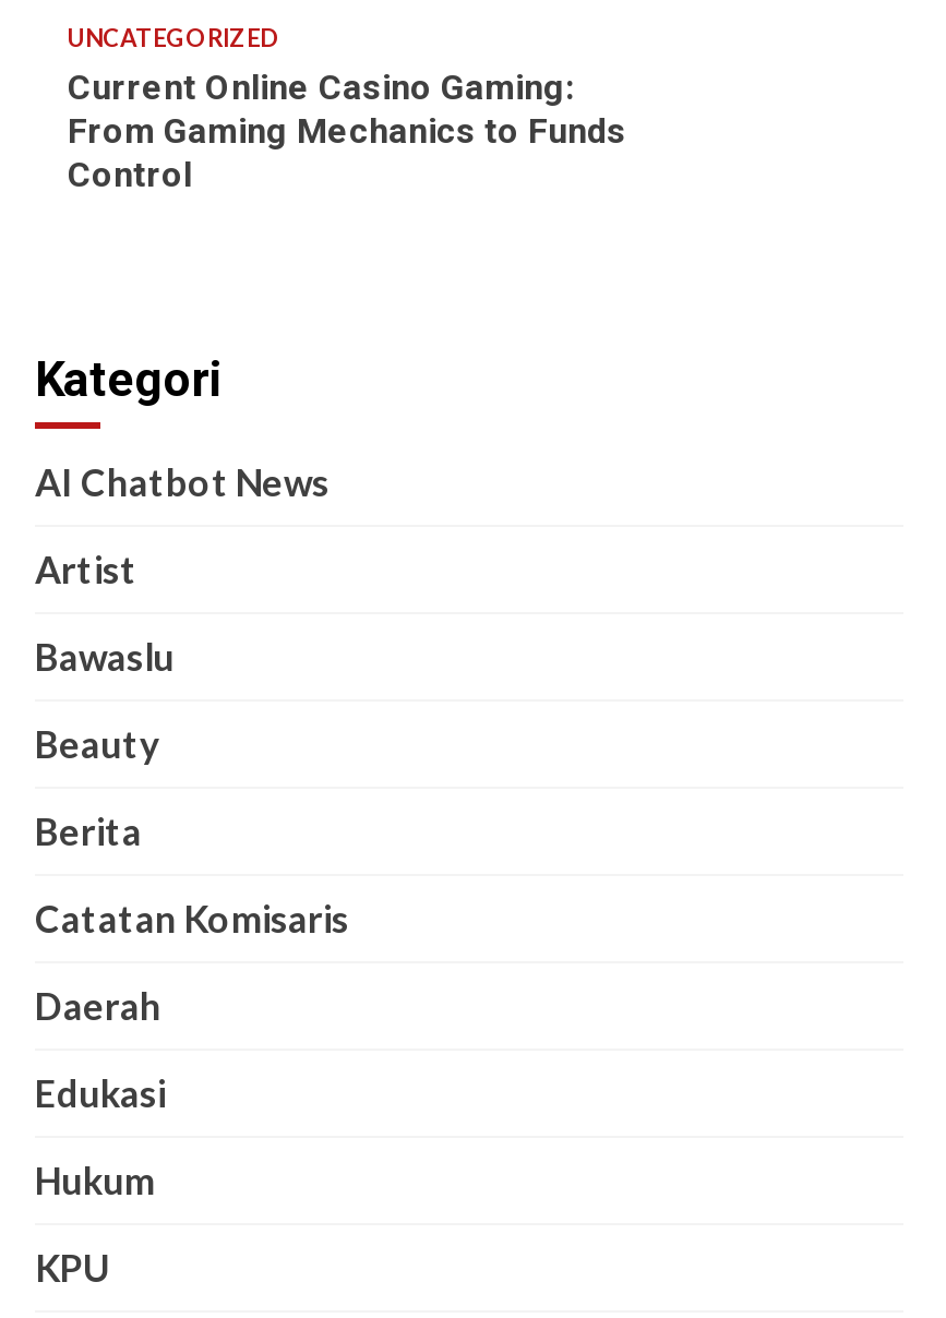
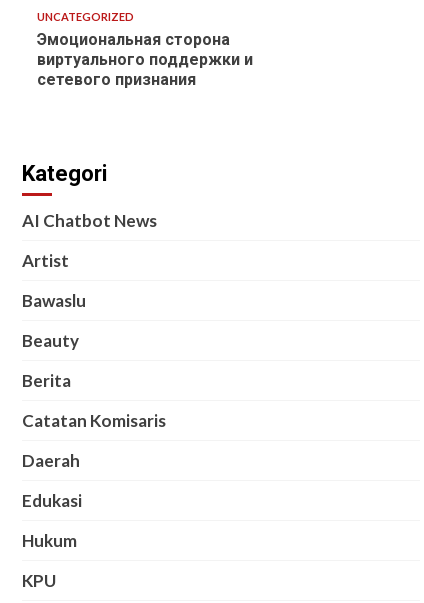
- Current Online Casino Gaming:
- From Gaming Mechanics to Funds
- Control
+ Эмоциональная сторона
+ виртуального поддержки и
+ сетевого признания
